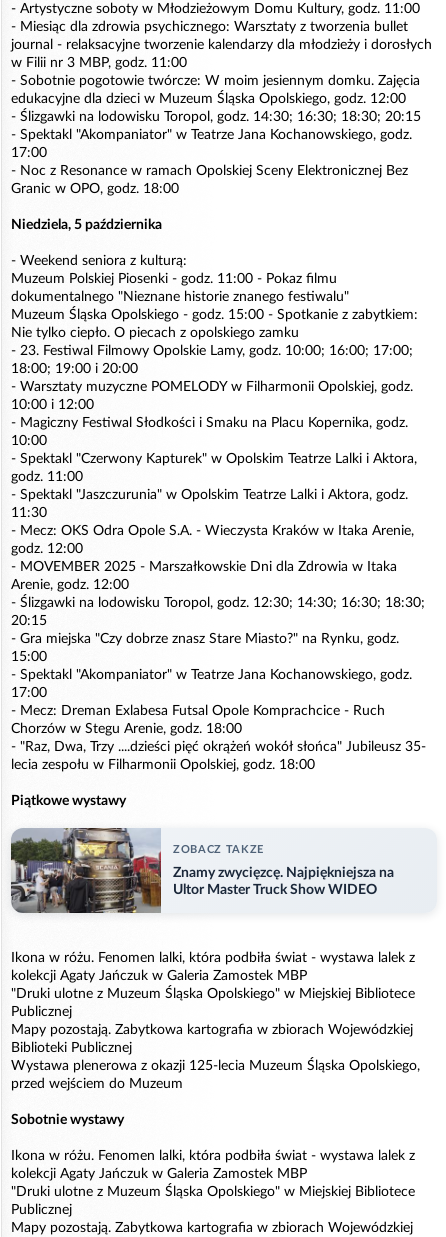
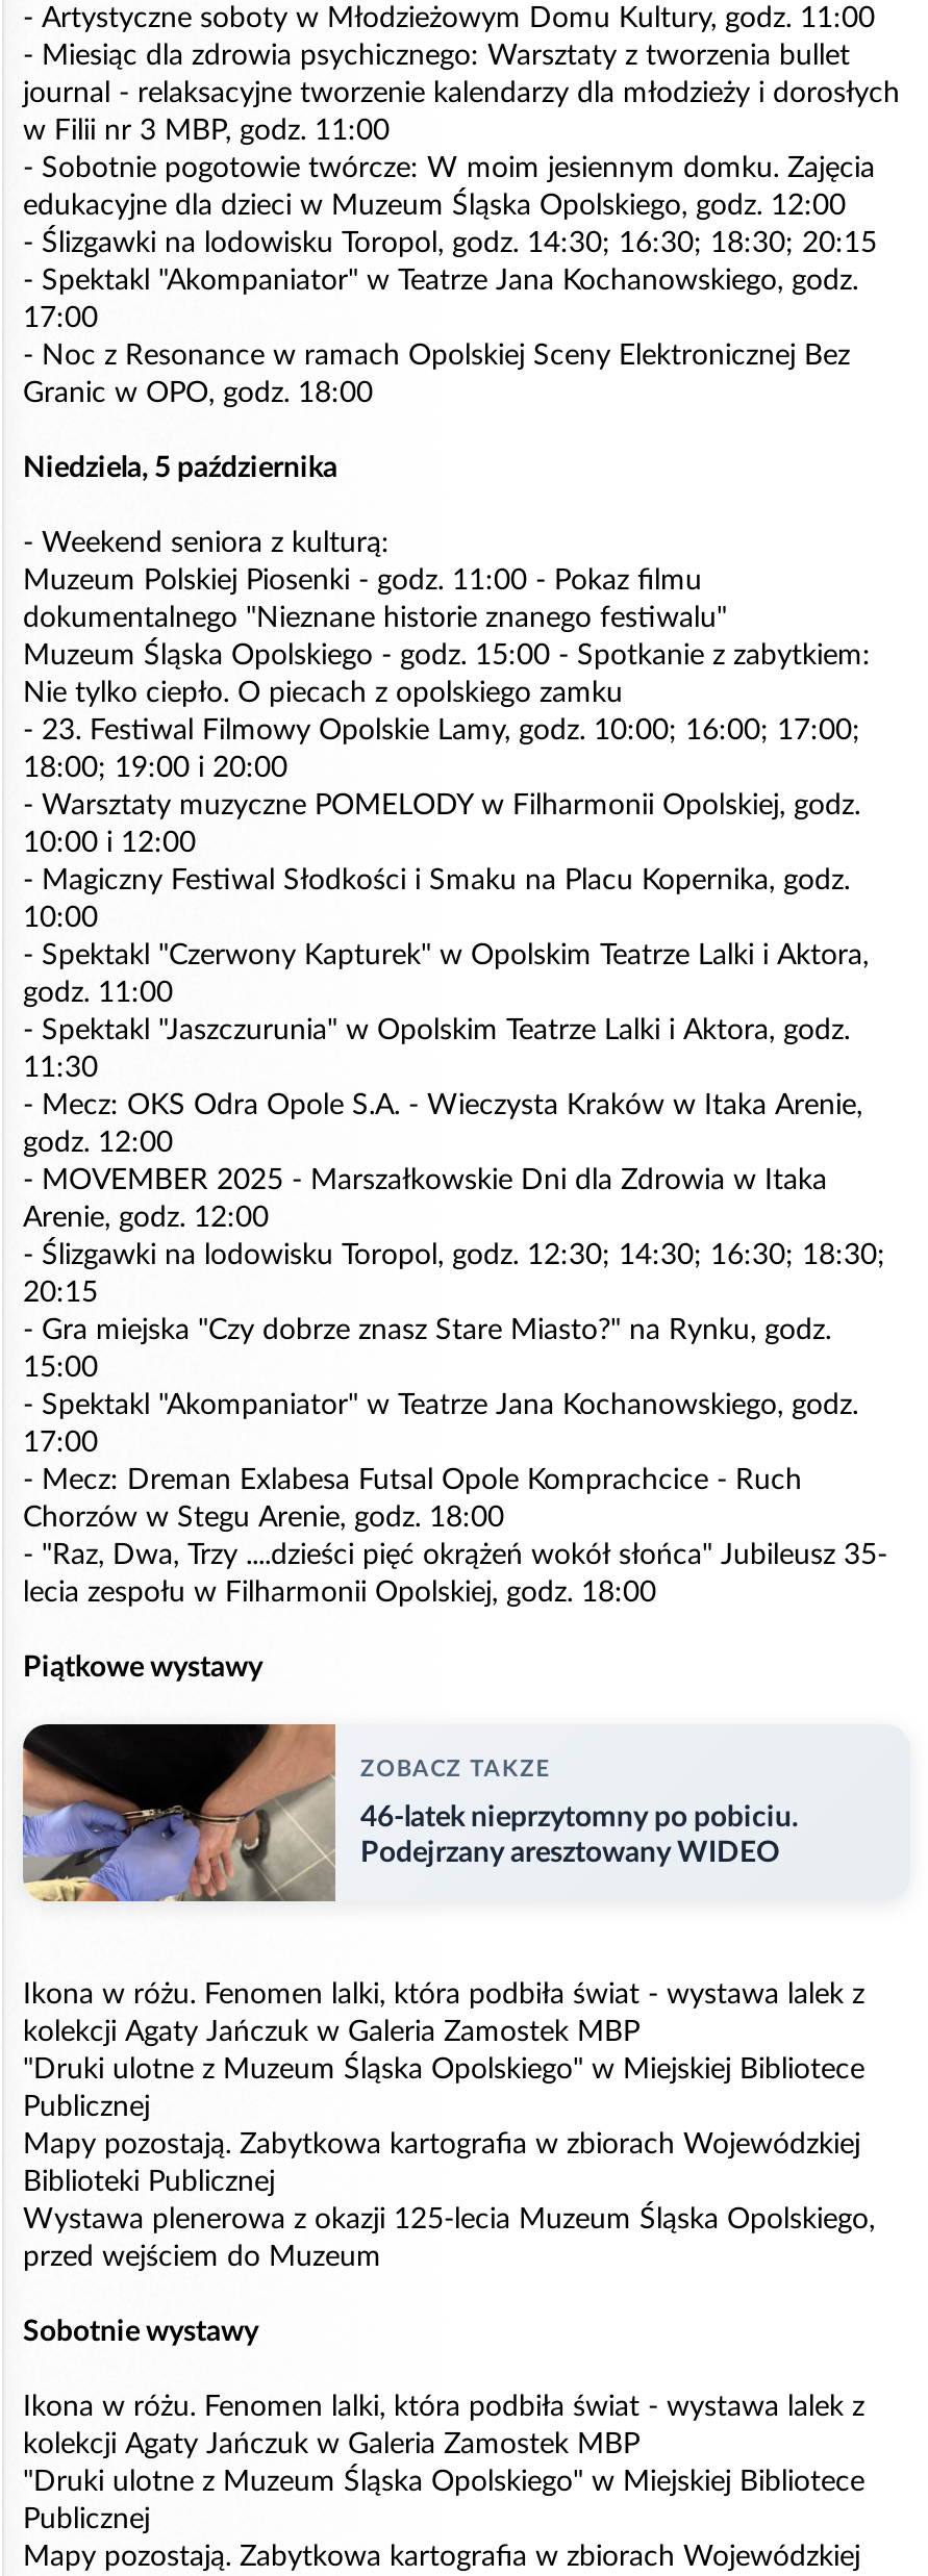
- [image]
- Znamy zwycięzcę. Najpiękniejsza na
- Ultor Master Truck Show WIDEO
+ [image]
+ 46-latek nieprzytomny po pobiciu.
+ Podejrzany aresztowany WIDEO
